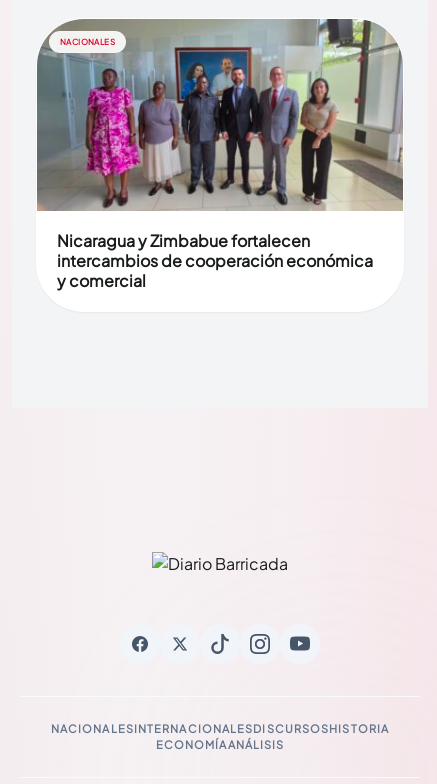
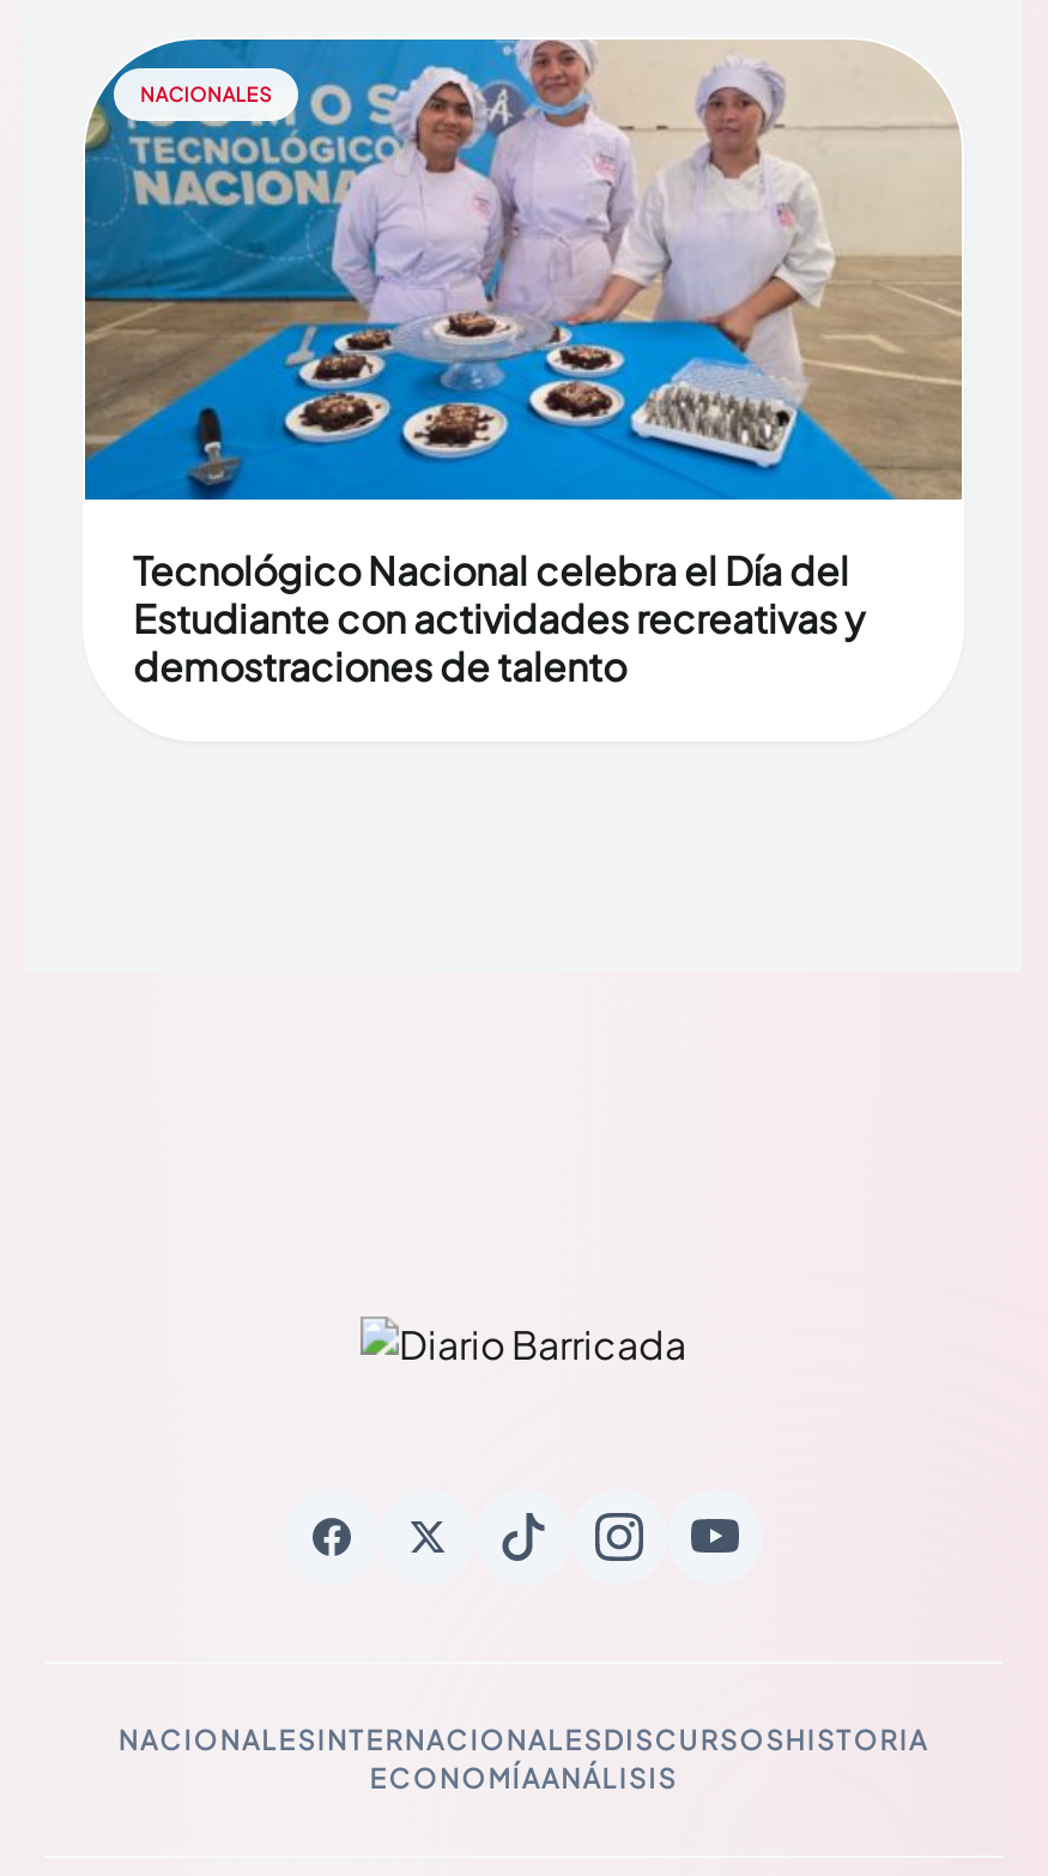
- [image]
- Nicaragua y Zimbabue fortalecen
- intercambios de cooperación económica
- y comercial
+ [image]
+ Tecnológico Nacional celebra el Día del
+ Estudiante con actividades recreativas y
+ demostraciones de talento
